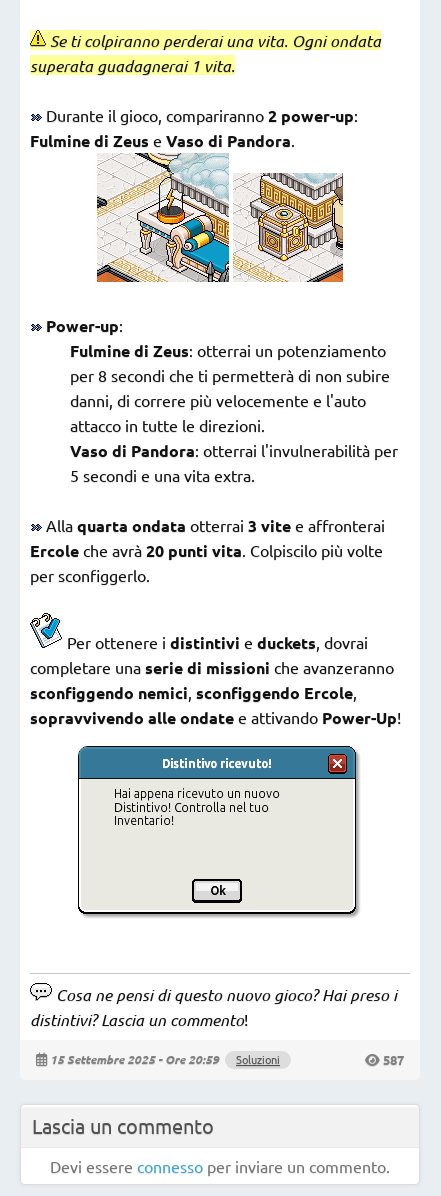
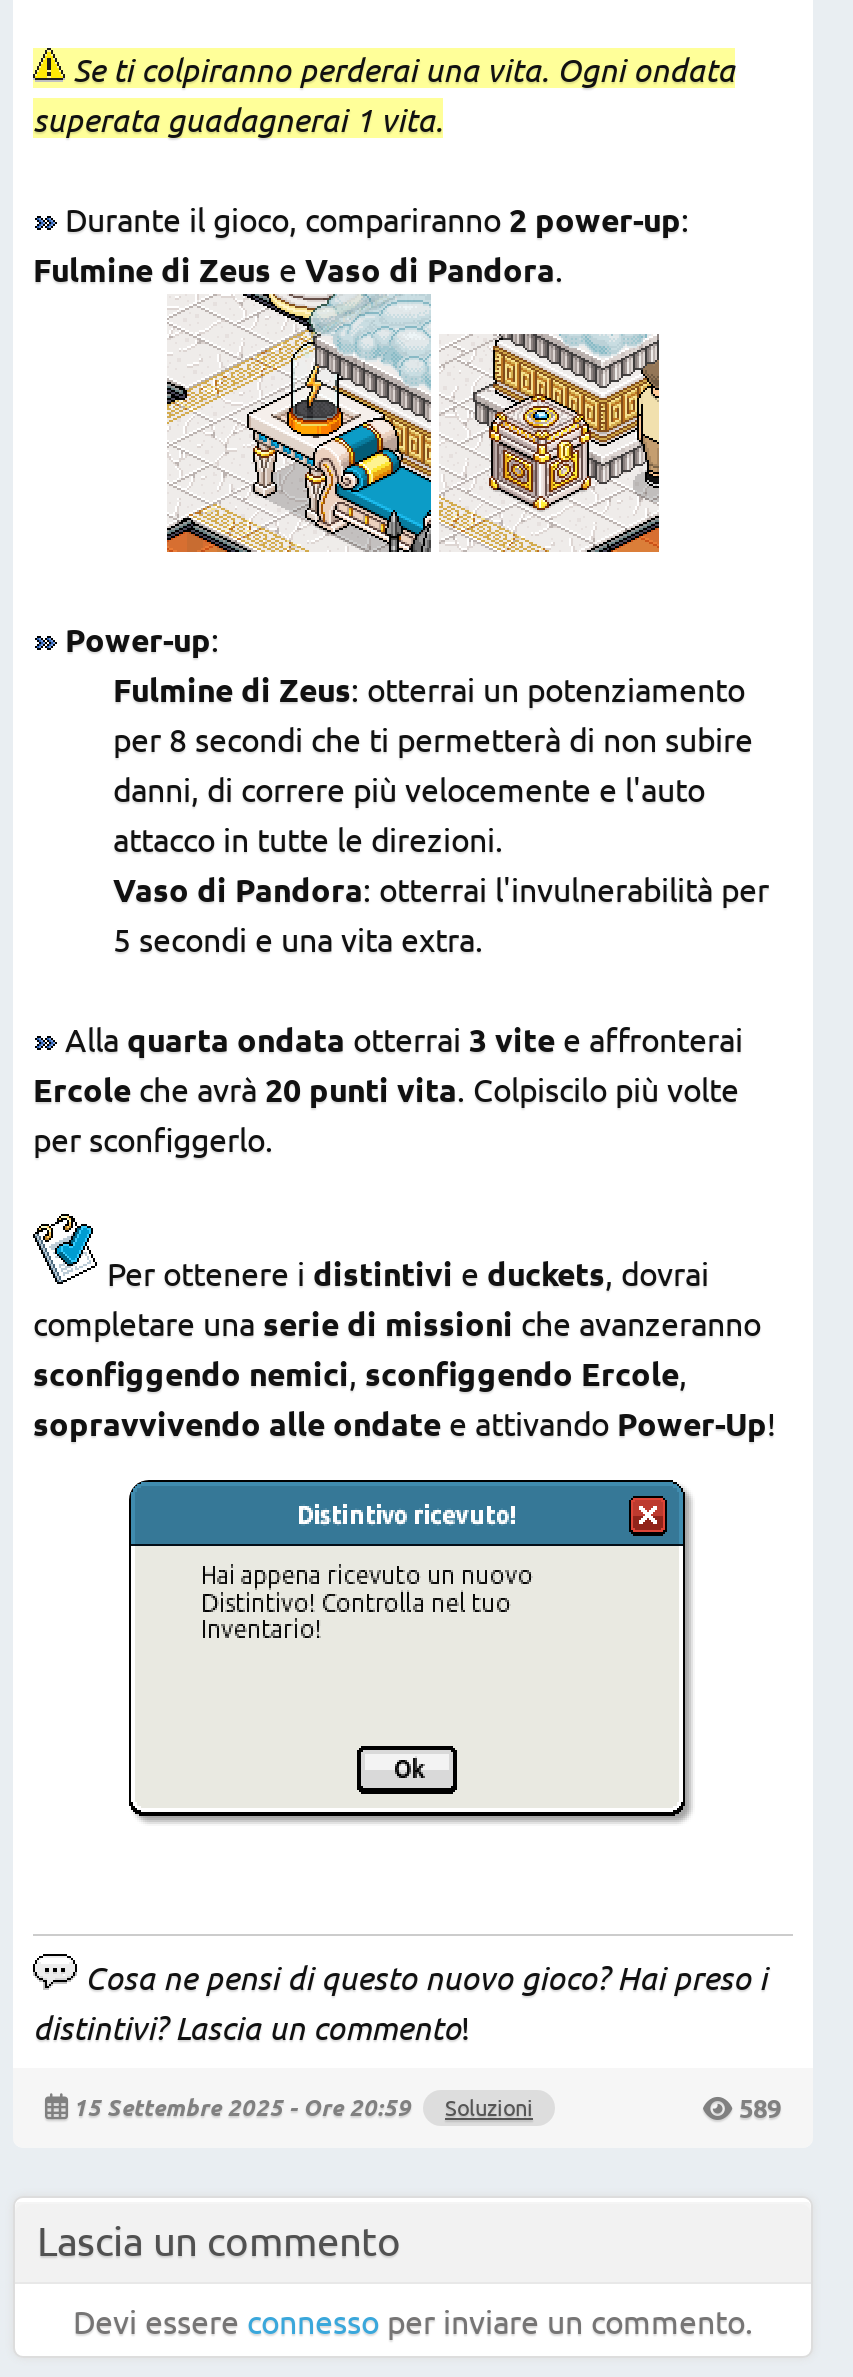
- 587
+ 589
